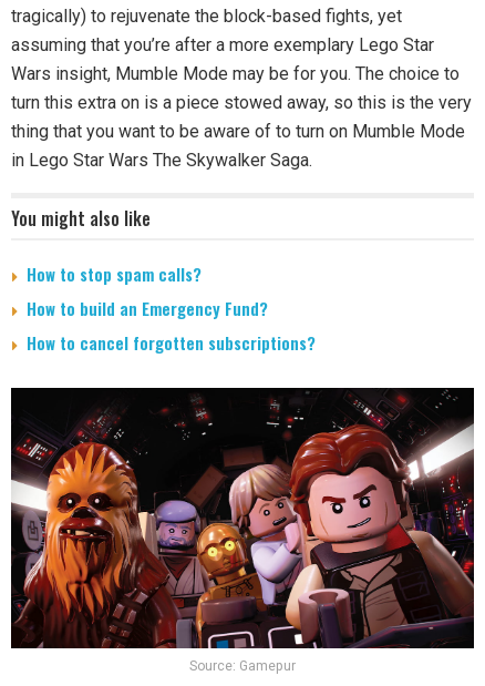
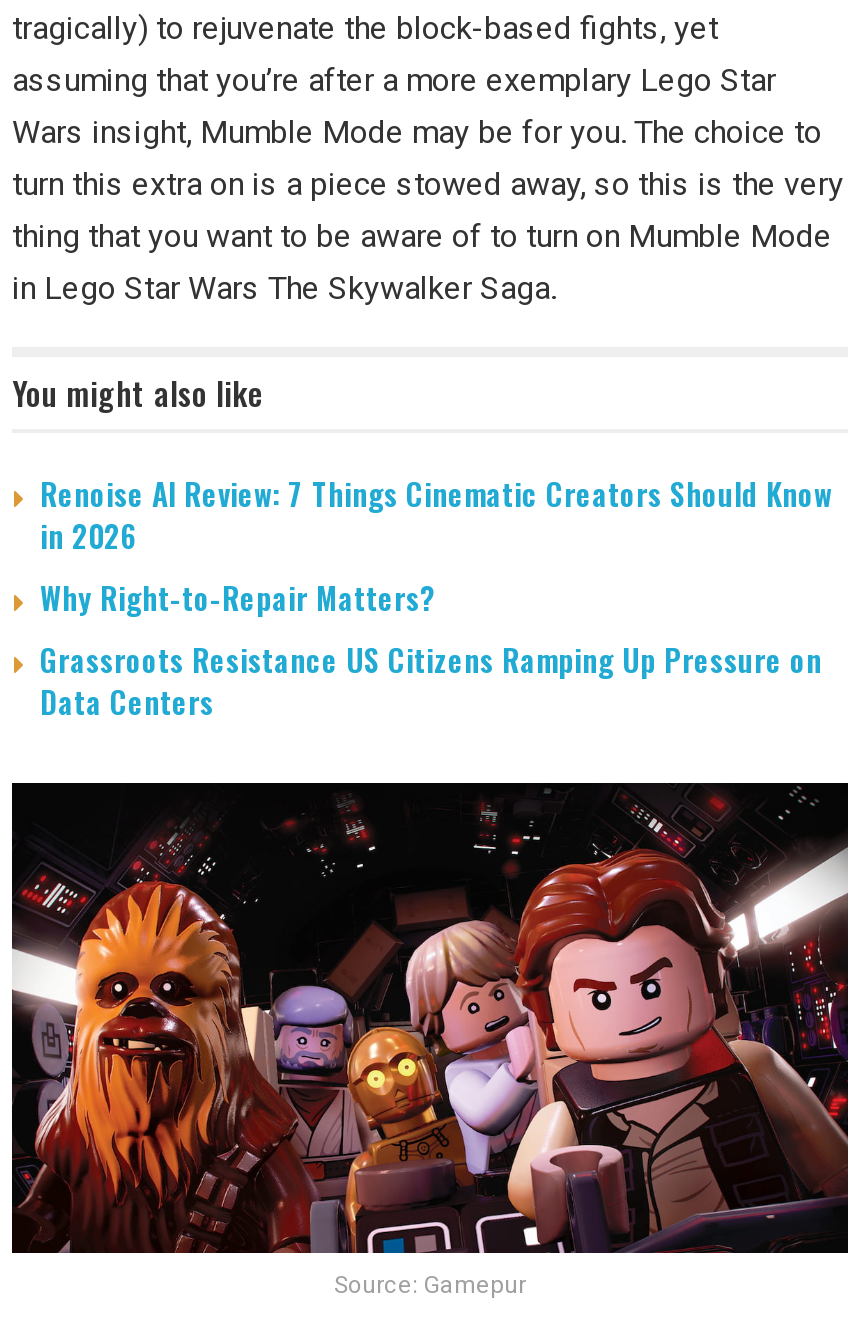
- How to stop spam calls?
- How to build an Emergency Fund?
- How to cancel forgotten subscriptions?
+ Renoise AI Review: 7 Things Cinematic Creators Should Know
+ in 2026
+ Why Right-to-Repair Matters?
+ Grassroots Resistance US Citizens Ramping Up Pressure on
+ Data Centers
